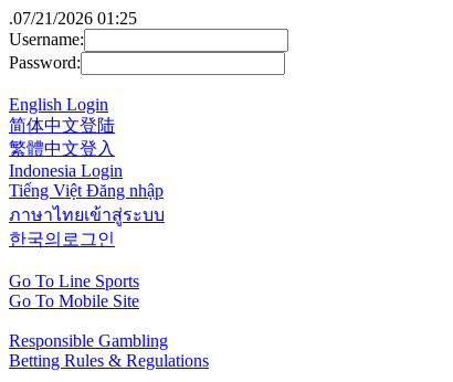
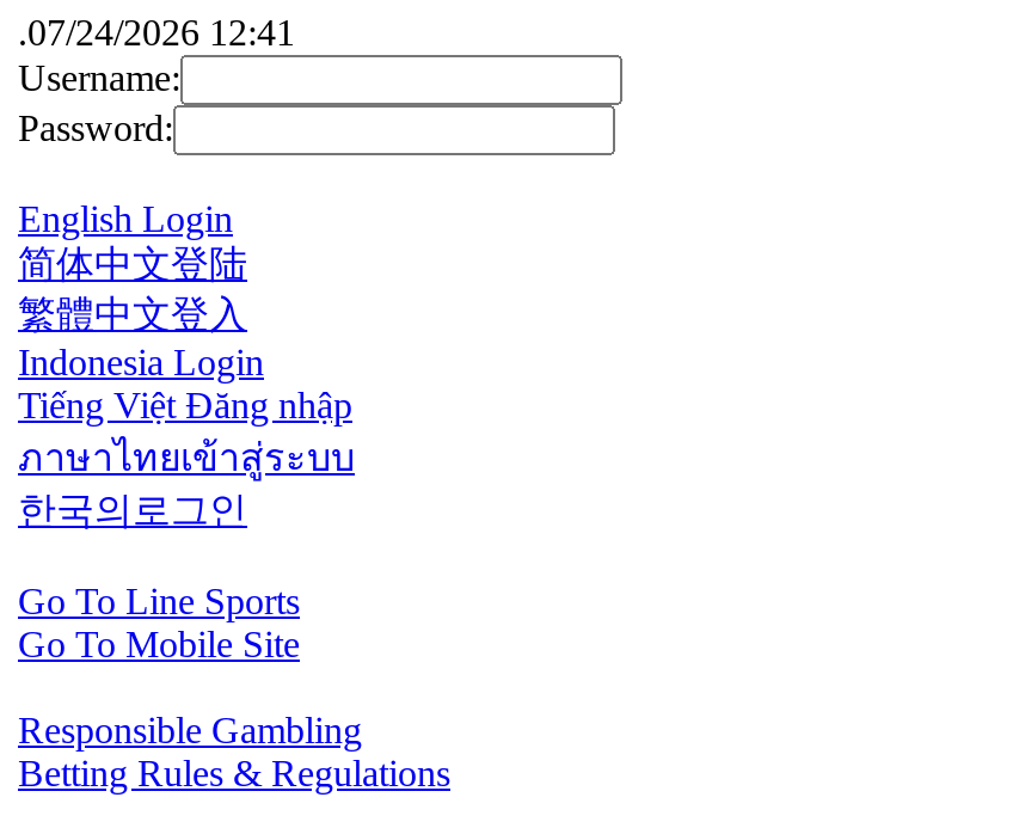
- .07/21/2026 01:25
+ .07/24/2026 12:41
